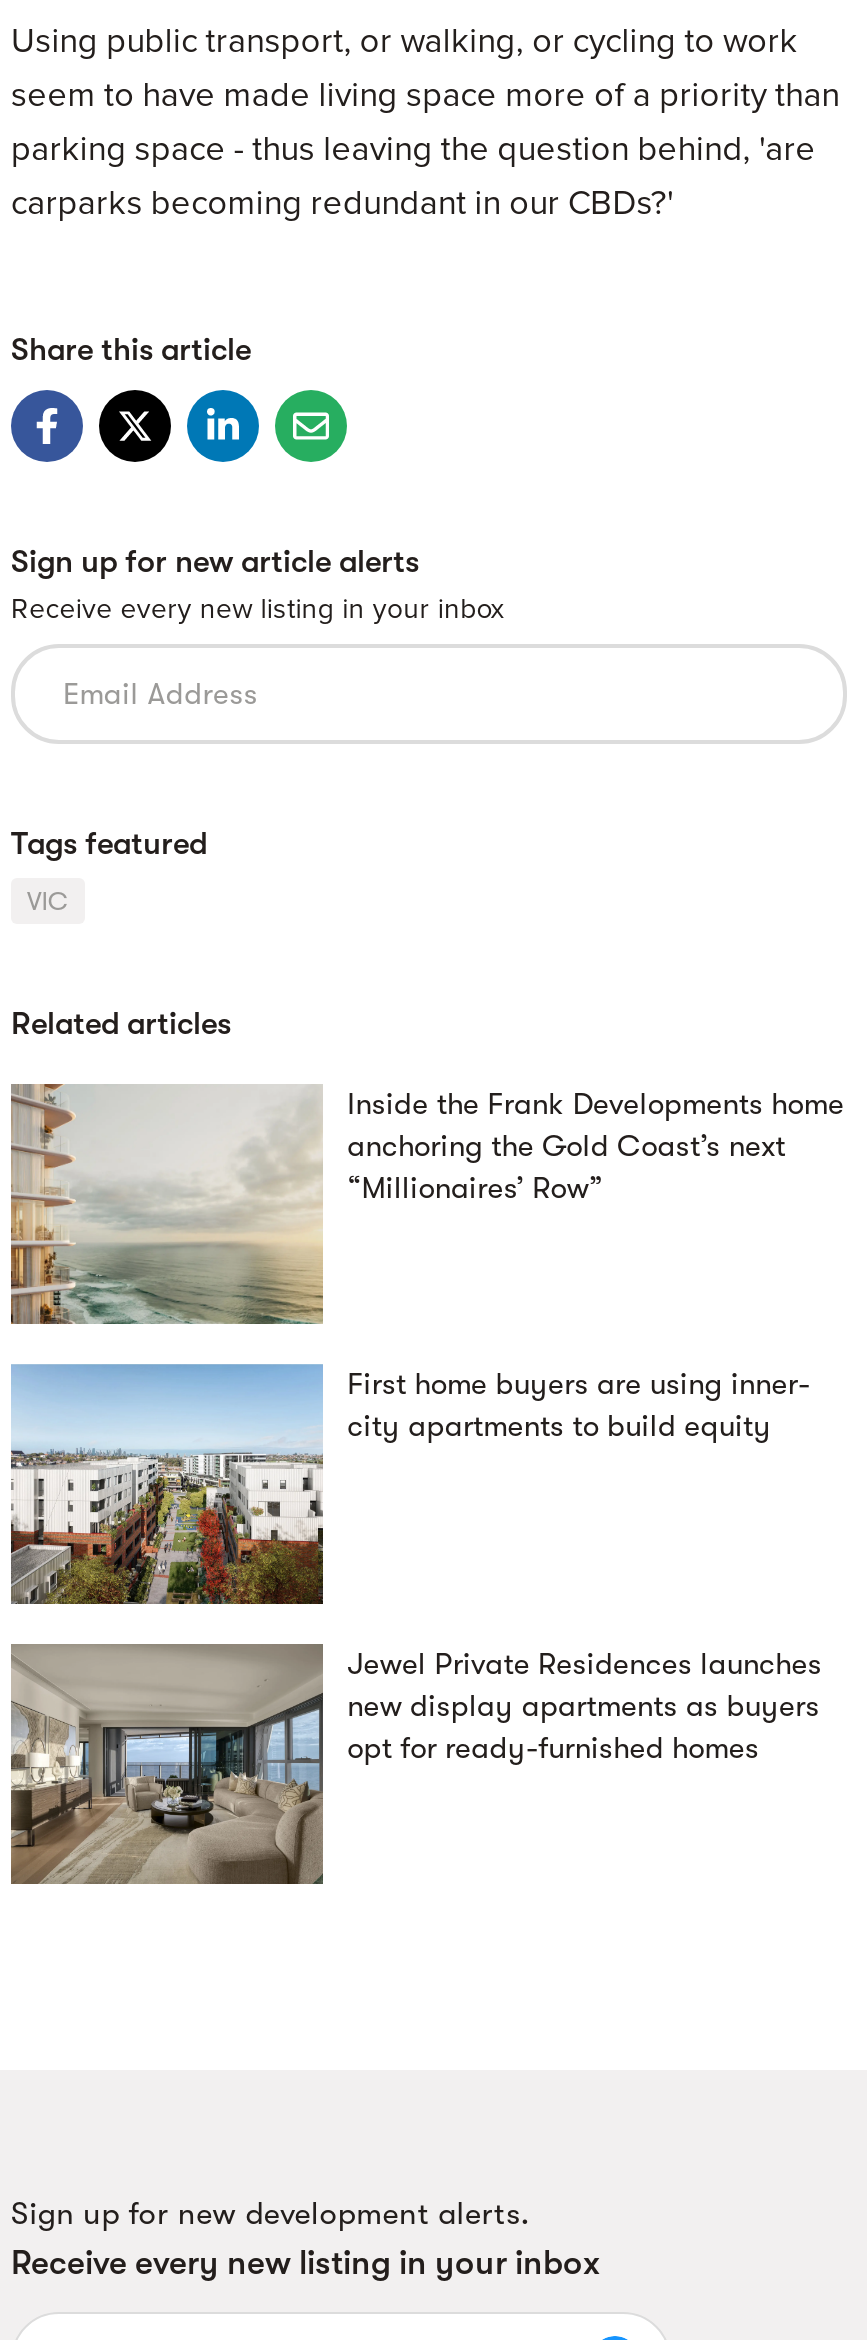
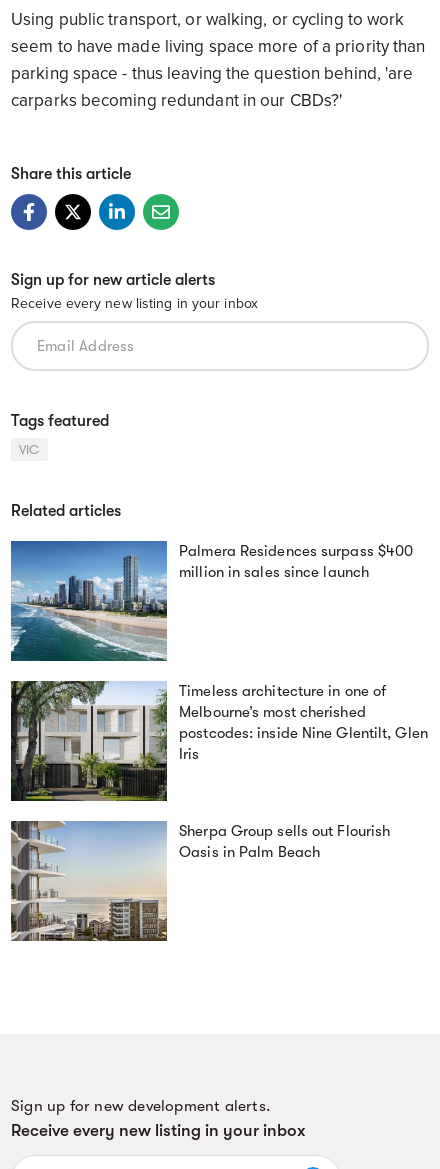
- [image]
- Inside the Frank Developments home
- anchoring the Gold Coast’s next
- “Millionaires’ Row”
+ [image]
+ Palmera Residences surpass $400
+ million in sales since launch

- [image]
- First home buyers are using inner-
- city apartments to build equity
+ [image]
+ Timeless architecture in one of
+ Melbourne’s most cherished
+ postcodes: inside Nine Glentilt, Glen
+ Iris

- [image]
- Jewel Private Residences launches
- new display apartments as buyers
- opt for ready-furnished homes
+ [image]
+ Sherpa Group sells out Flourish
+ Oasis in Palm Beach
